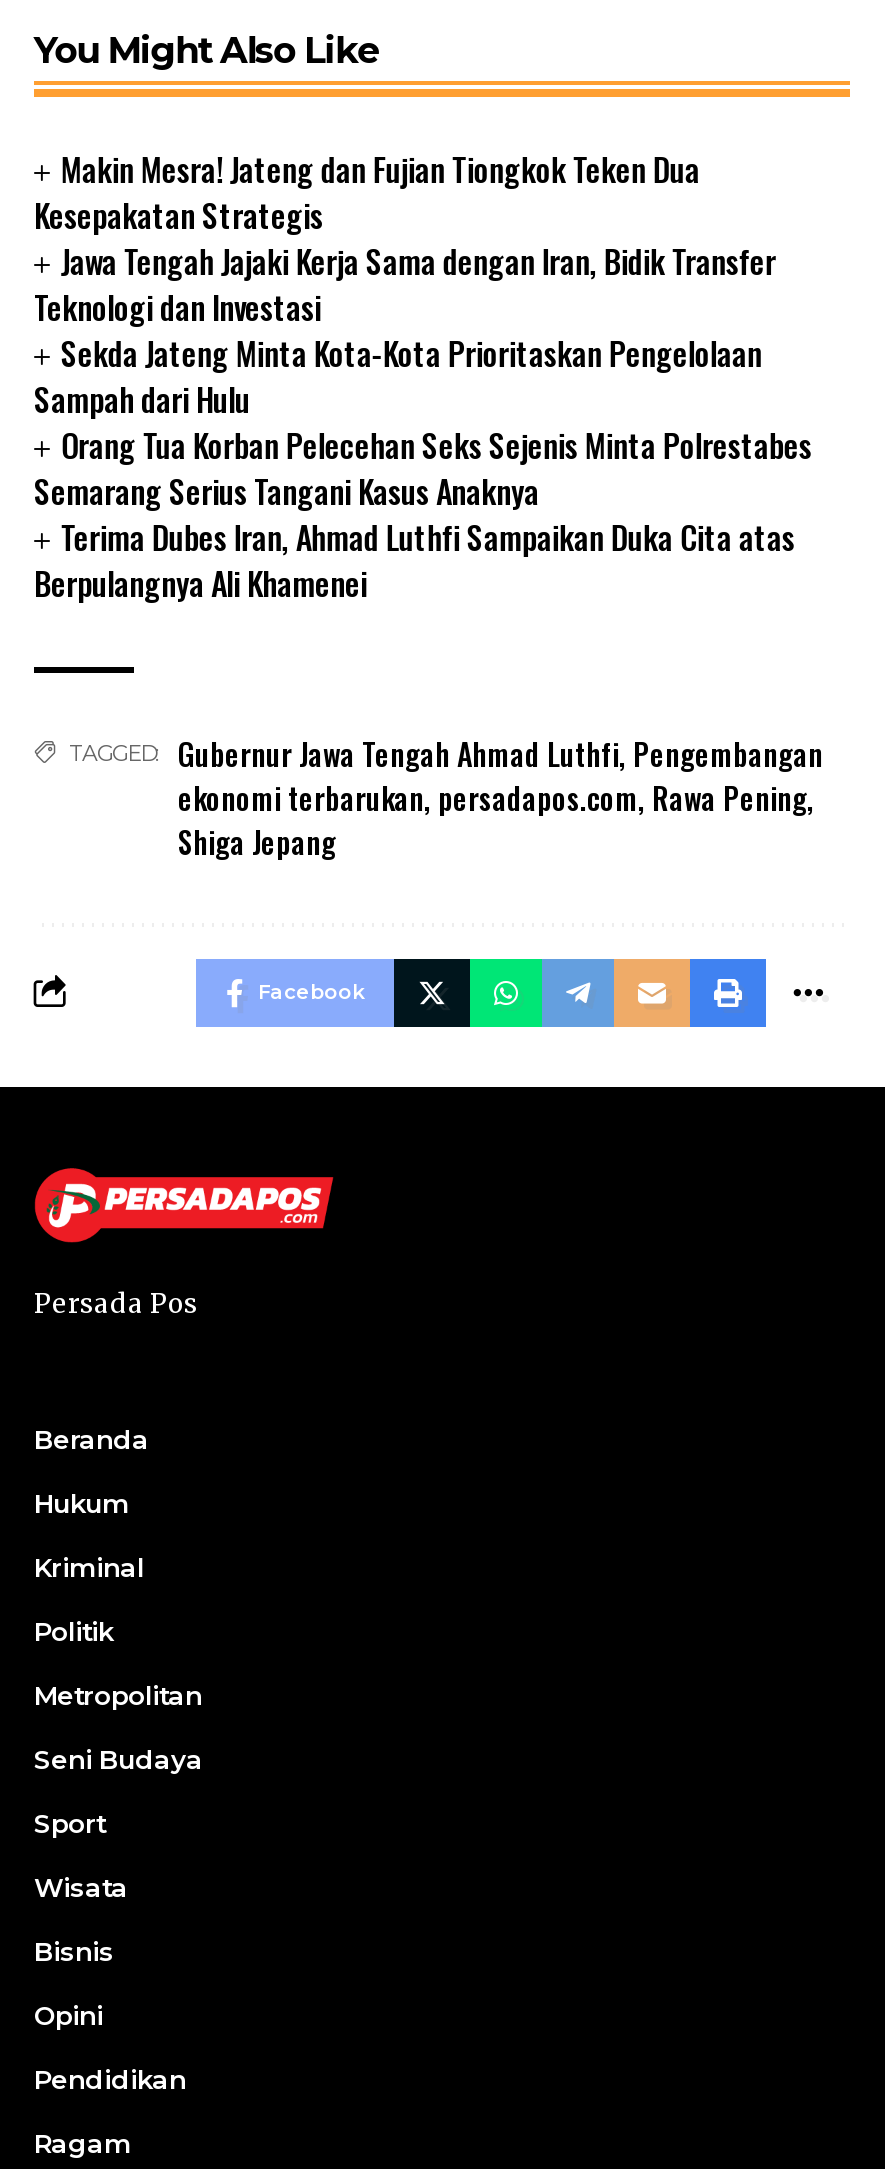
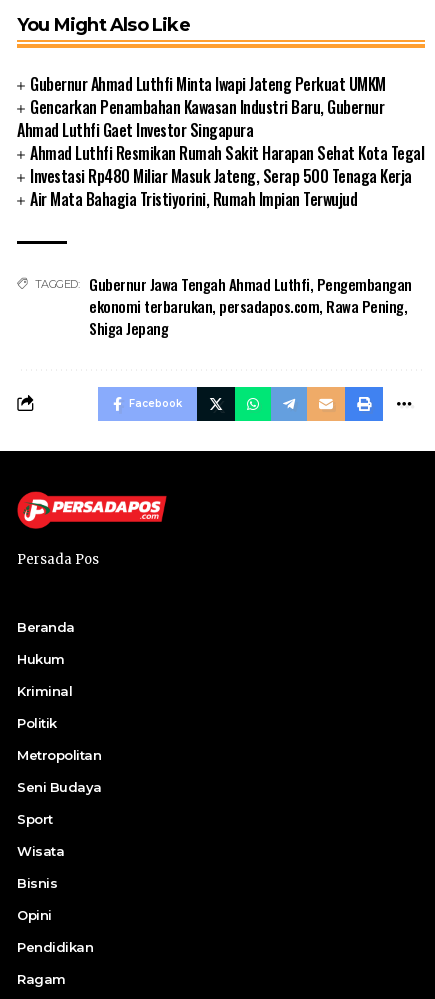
- Makin Mesra! Jateng dan Fujian Tiongkok Teken Dua
- Kesepakatan Strategis
- Jawa Tengah Jajaki Kerja Sama dengan Iran, Bidik Transfer
- Teknologi dan Investasi
- Sekda Jateng Minta Kota-Kota Prioritaskan Pengelolaan
- Sampah dari Hulu
- Orang Tua Korban Pelecehan Seks Sejenis Minta Polrestabes
- Semarang Serius Tangani Kasus Anaknya
- Terima Dubes Iran, Ahmad Luthfi Sampaikan Duka Cita atas
- Berpulangnya Ali Khamenei
+ Gubernur Ahmad Luthfi Minta Iwapi Jateng Perkuat UMKM
+ Gencarkan Penambahan Kawasan Industri Baru, Gubernur
+ Ahmad Luthfi Gaet Investor Singapura
+ Ahmad Luthfi Resmikan Rumah Sakit Harapan Sehat Kota Tegal
+ Investasi Rp480 Miliar Masuk Jateng, Serap 500 Tenaga Kerja
+ Air Mata Bahagia Tristiyorini, Rumah Impian Terwujud
